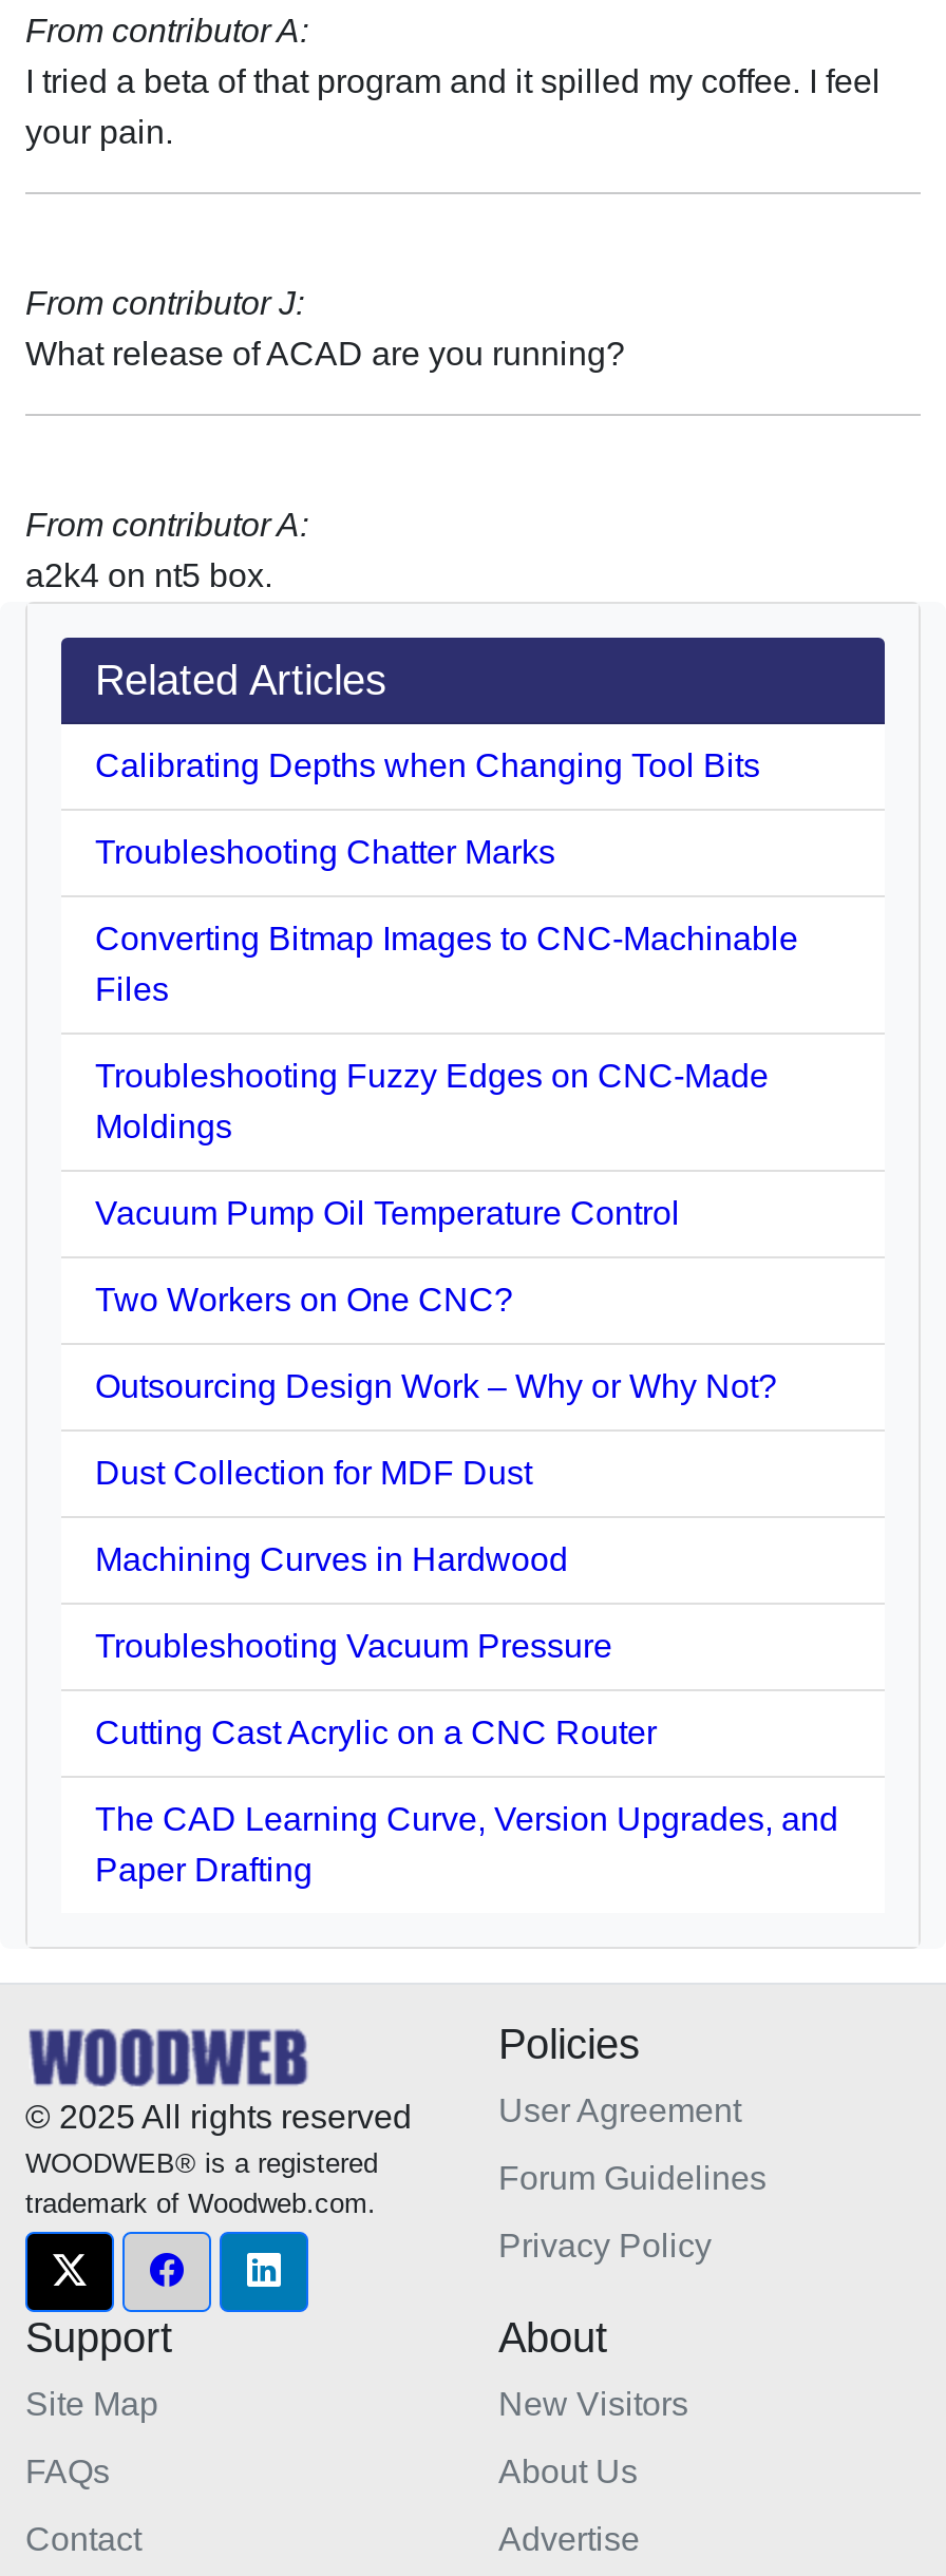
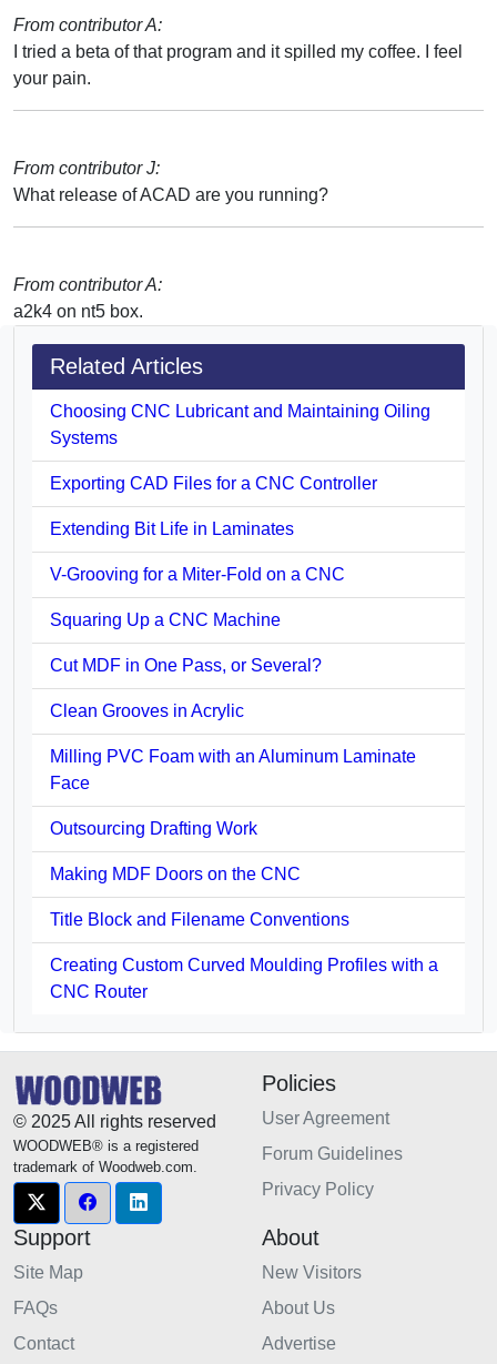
- Calibrating Depths when Changing Tool Bits
+ Choosing CNC Lubricant and Maintaining Oiling
+ Systems

- Troubleshooting Chatter Marks
+ Exporting CAD Files for a CNC Controller

- Converting Bitmap Images to CNC-Machinable
- Files
+ Extending Bit Life in Laminates

- Troubleshooting Fuzzy Edges on CNC-Made
- Moldings
+ V-Grooving for a Miter-Fold on a CNC

- Vacuum Pump Oil Temperature Control
+ Squaring Up a CNC Machine

- Two Workers on One CNC?
+ Cut MDF in One Pass, or Several?

- Outsourcing Design Work – Why or Why Not?
+ Clean Grooves in Acrylic

- Dust Collection for MDF Dust
+ Milling PVC Foam with an Aluminum Laminate
+ Face

- Machining Curves in Hardwood
+ Outsourcing Drafting Work

- Troubleshooting Vacuum Pressure
+ Making MDF Doors on the CNC

- Cutting Cast Acrylic on a CNC Router
+ Title Block and Filename Conventions

- The CAD Learning Curve, Version Upgrades, and
- Paper Drafting
+ Creating Custom Curved Moulding Profiles with a
+ CNC Router
